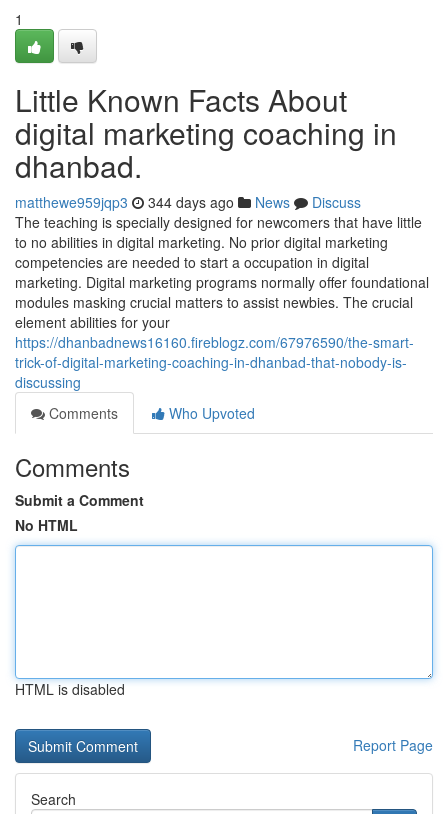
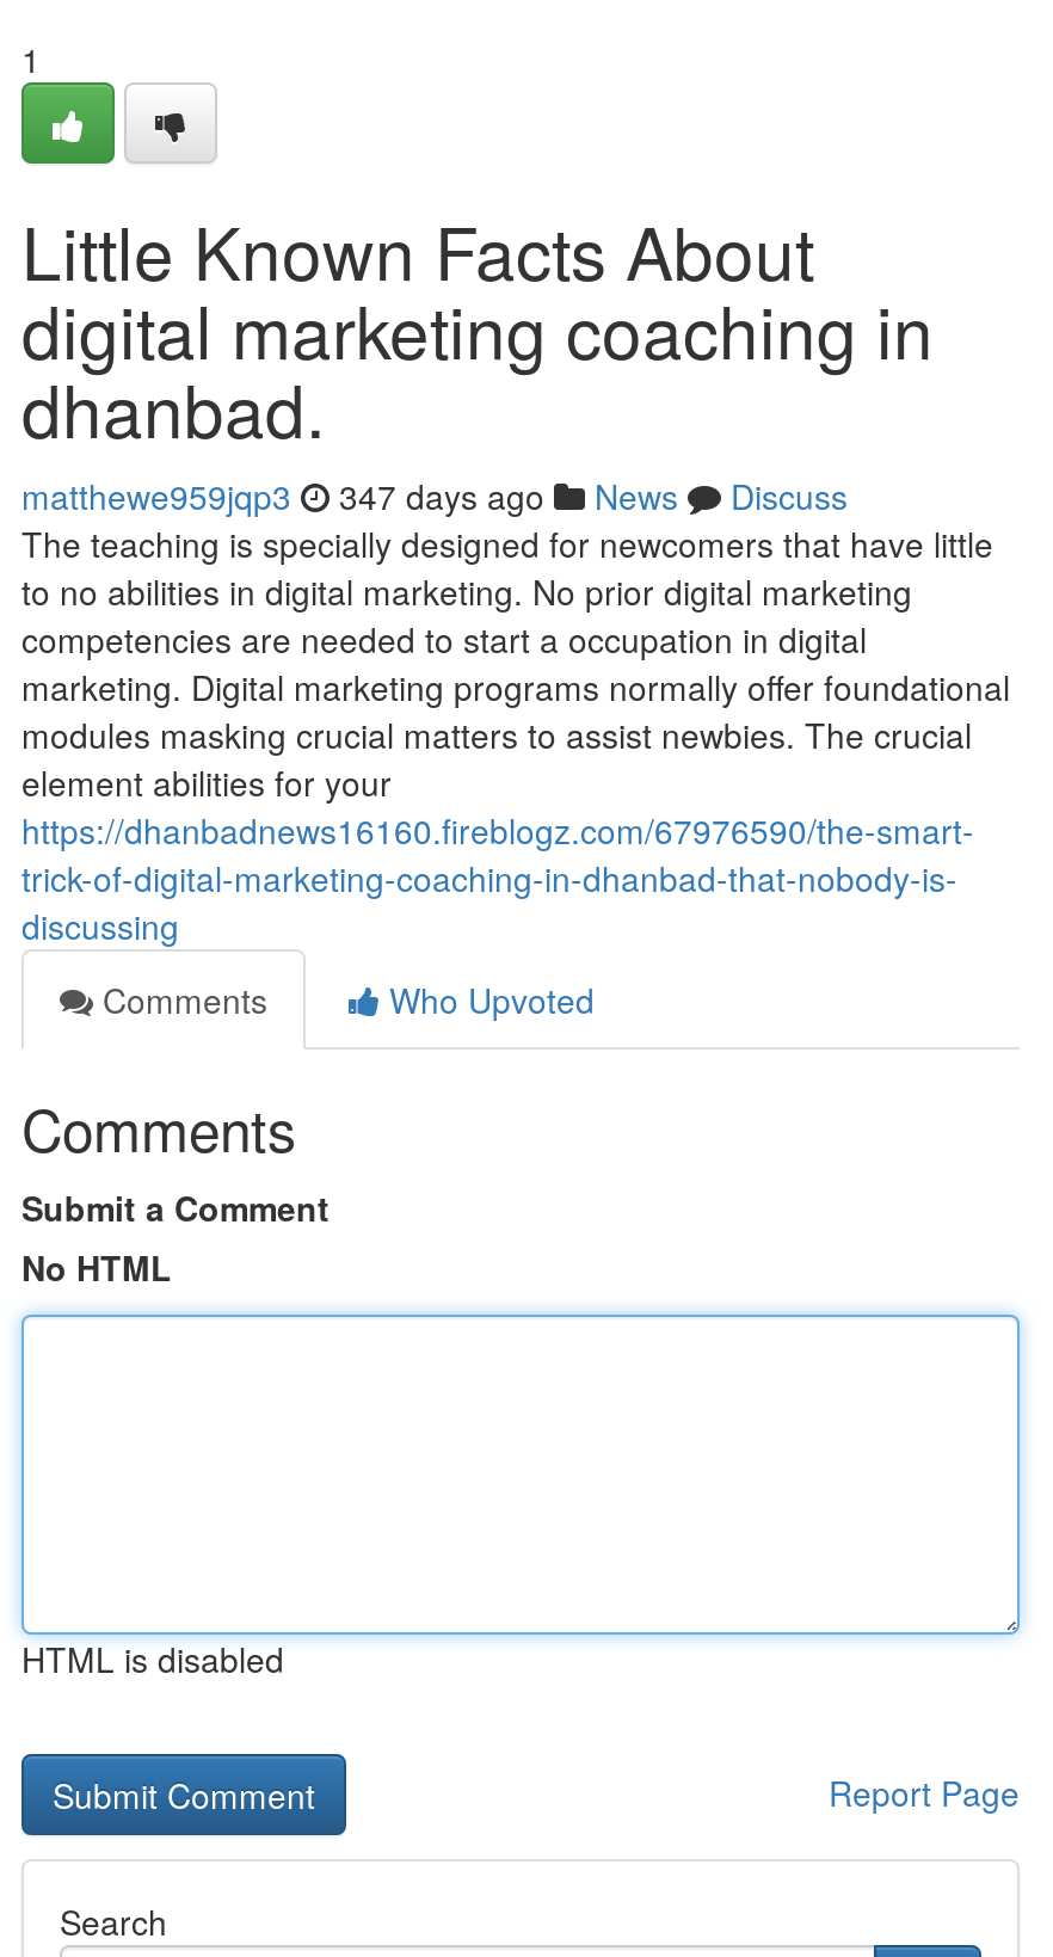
- matthewe959jqp3 344 days ago News Discuss
+ matthewe959jqp3 347 days ago News Discuss
